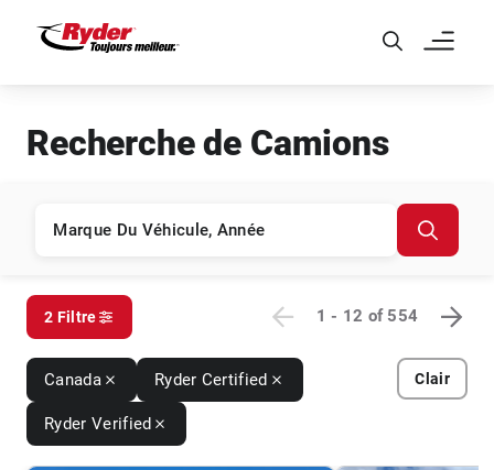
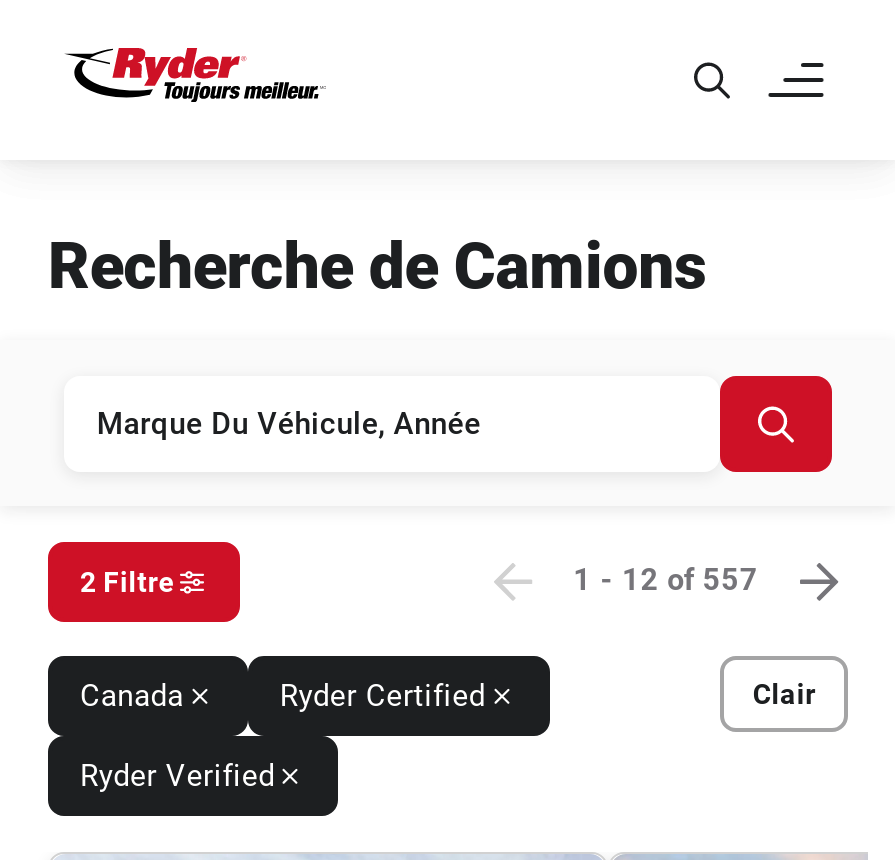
- 1 - 12 of 554
+ 1 - 12 of 557
